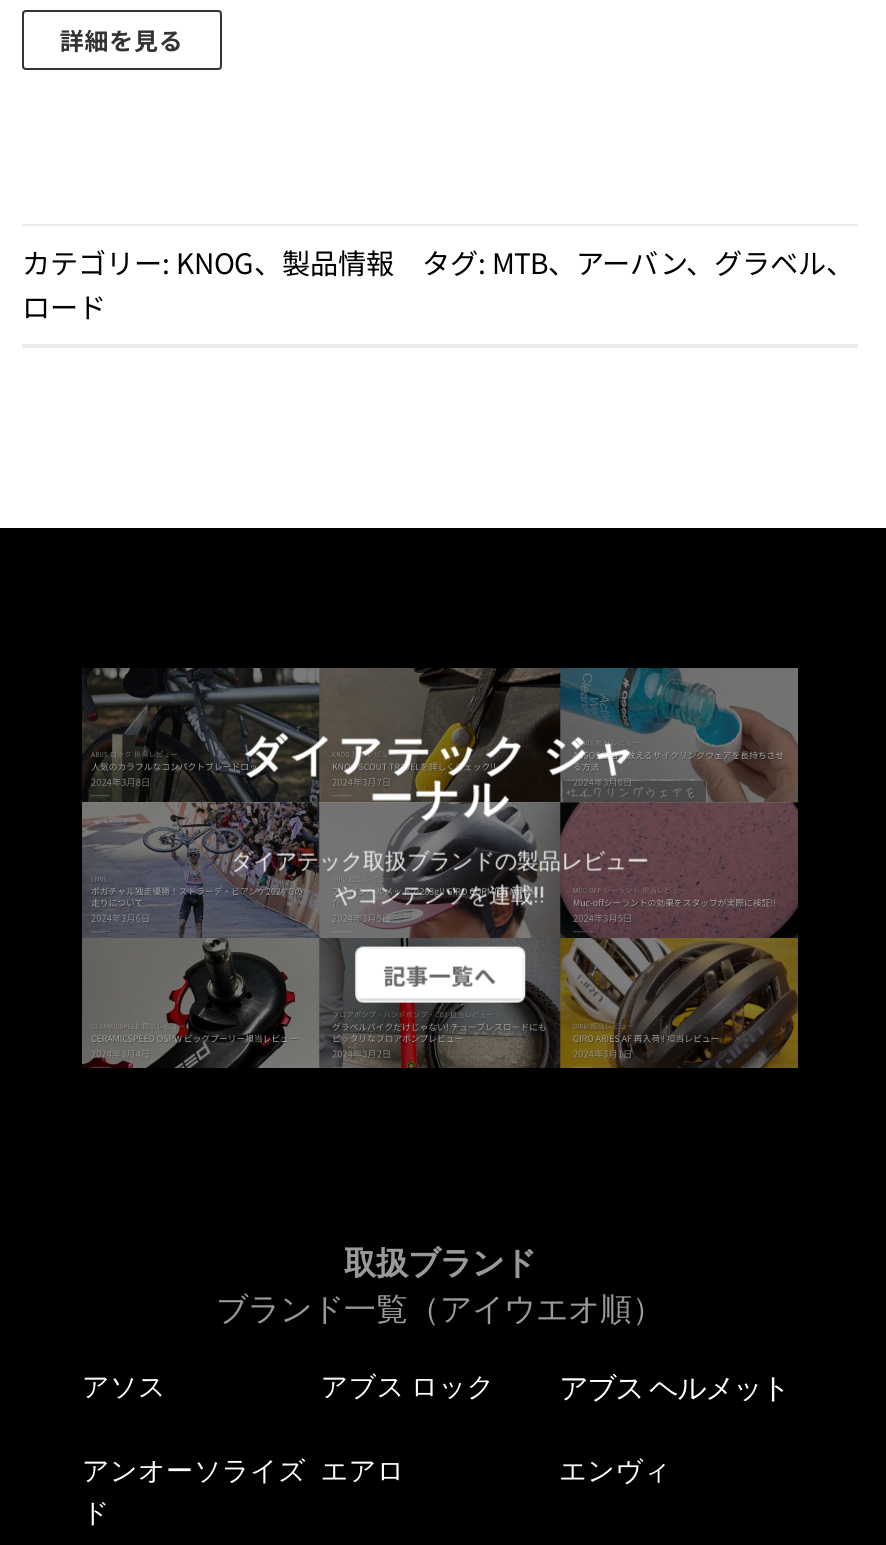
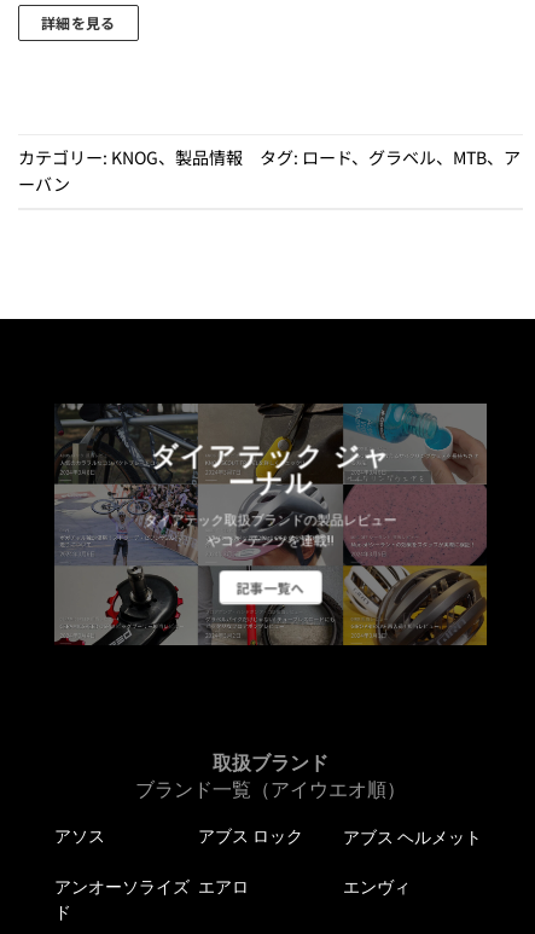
- カテゴリー: KNOG、製品情報タグ: MTB、アーバン、グラベル、
- ロード
+ カテゴリー: KNOG、製品情報タグ:ロード、グラベル、MTB、ア
+ ーバン
